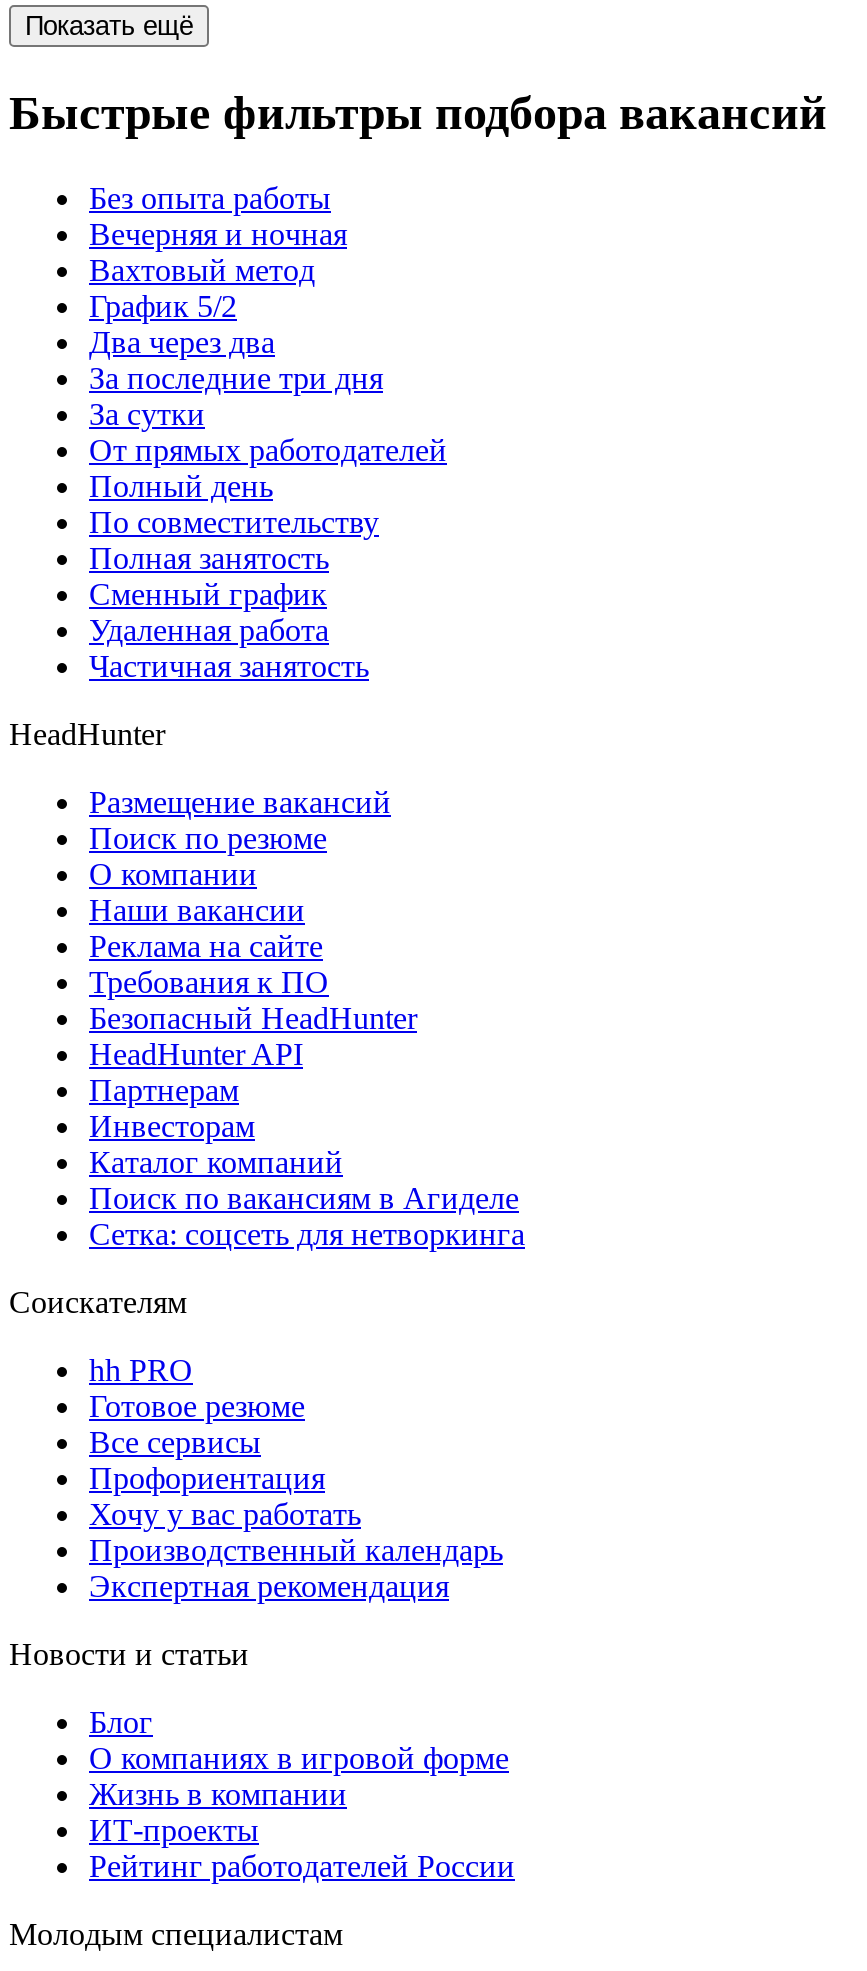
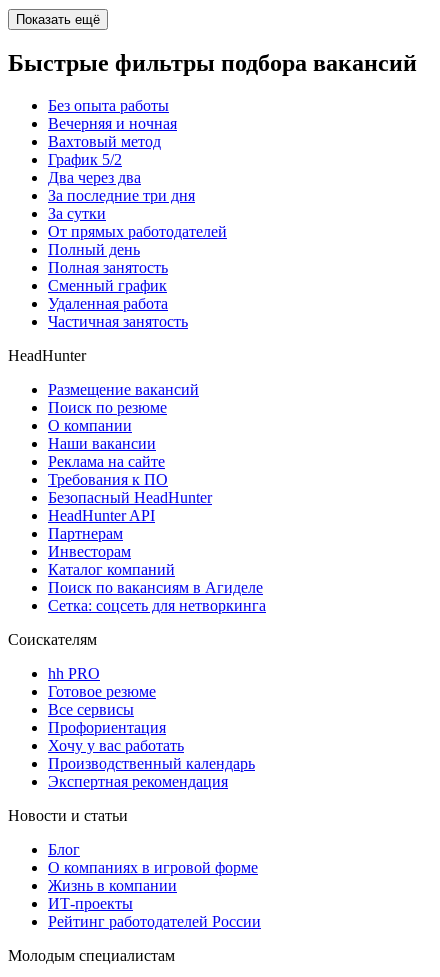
- По совместительству
